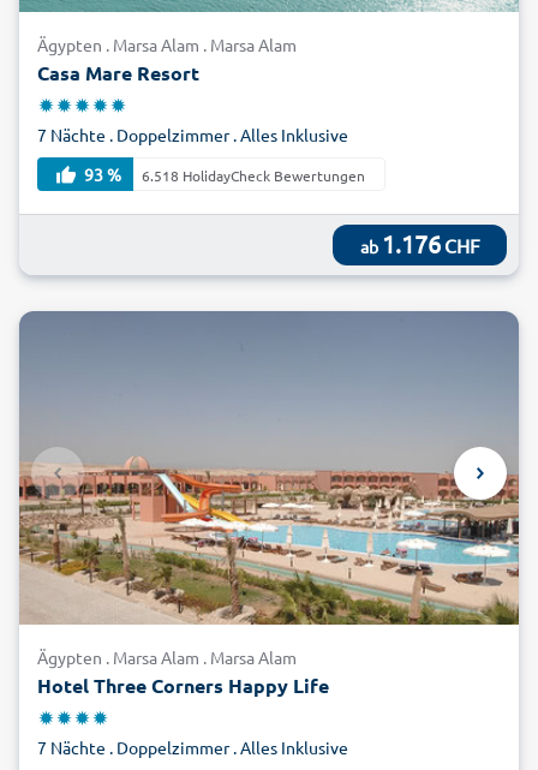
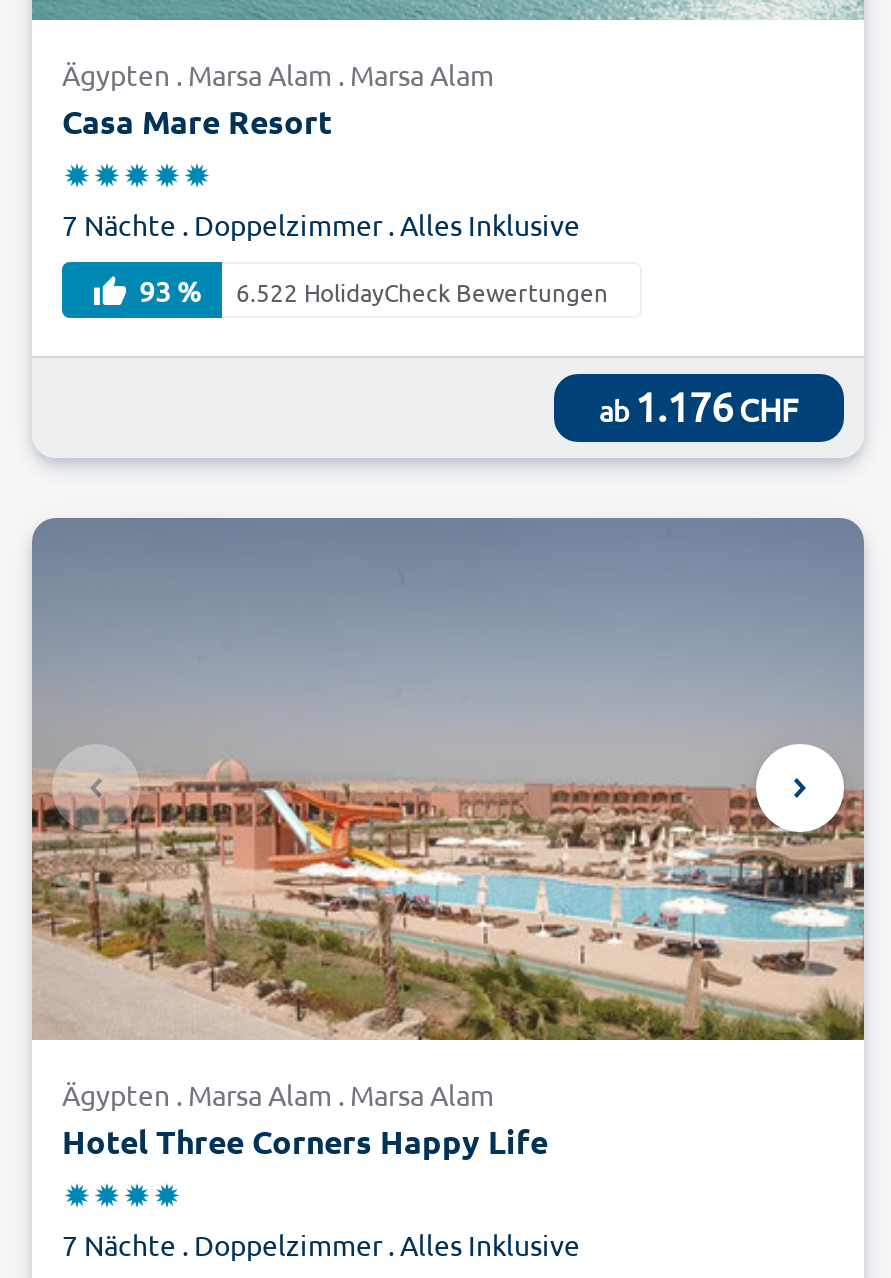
- 6.518 HolidayCheck Bewertungen
+ 6.522 HolidayCheck Bewertungen
